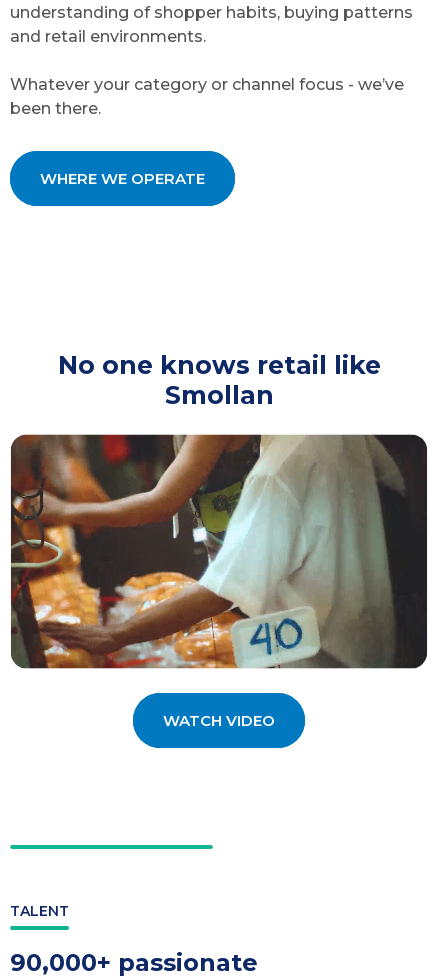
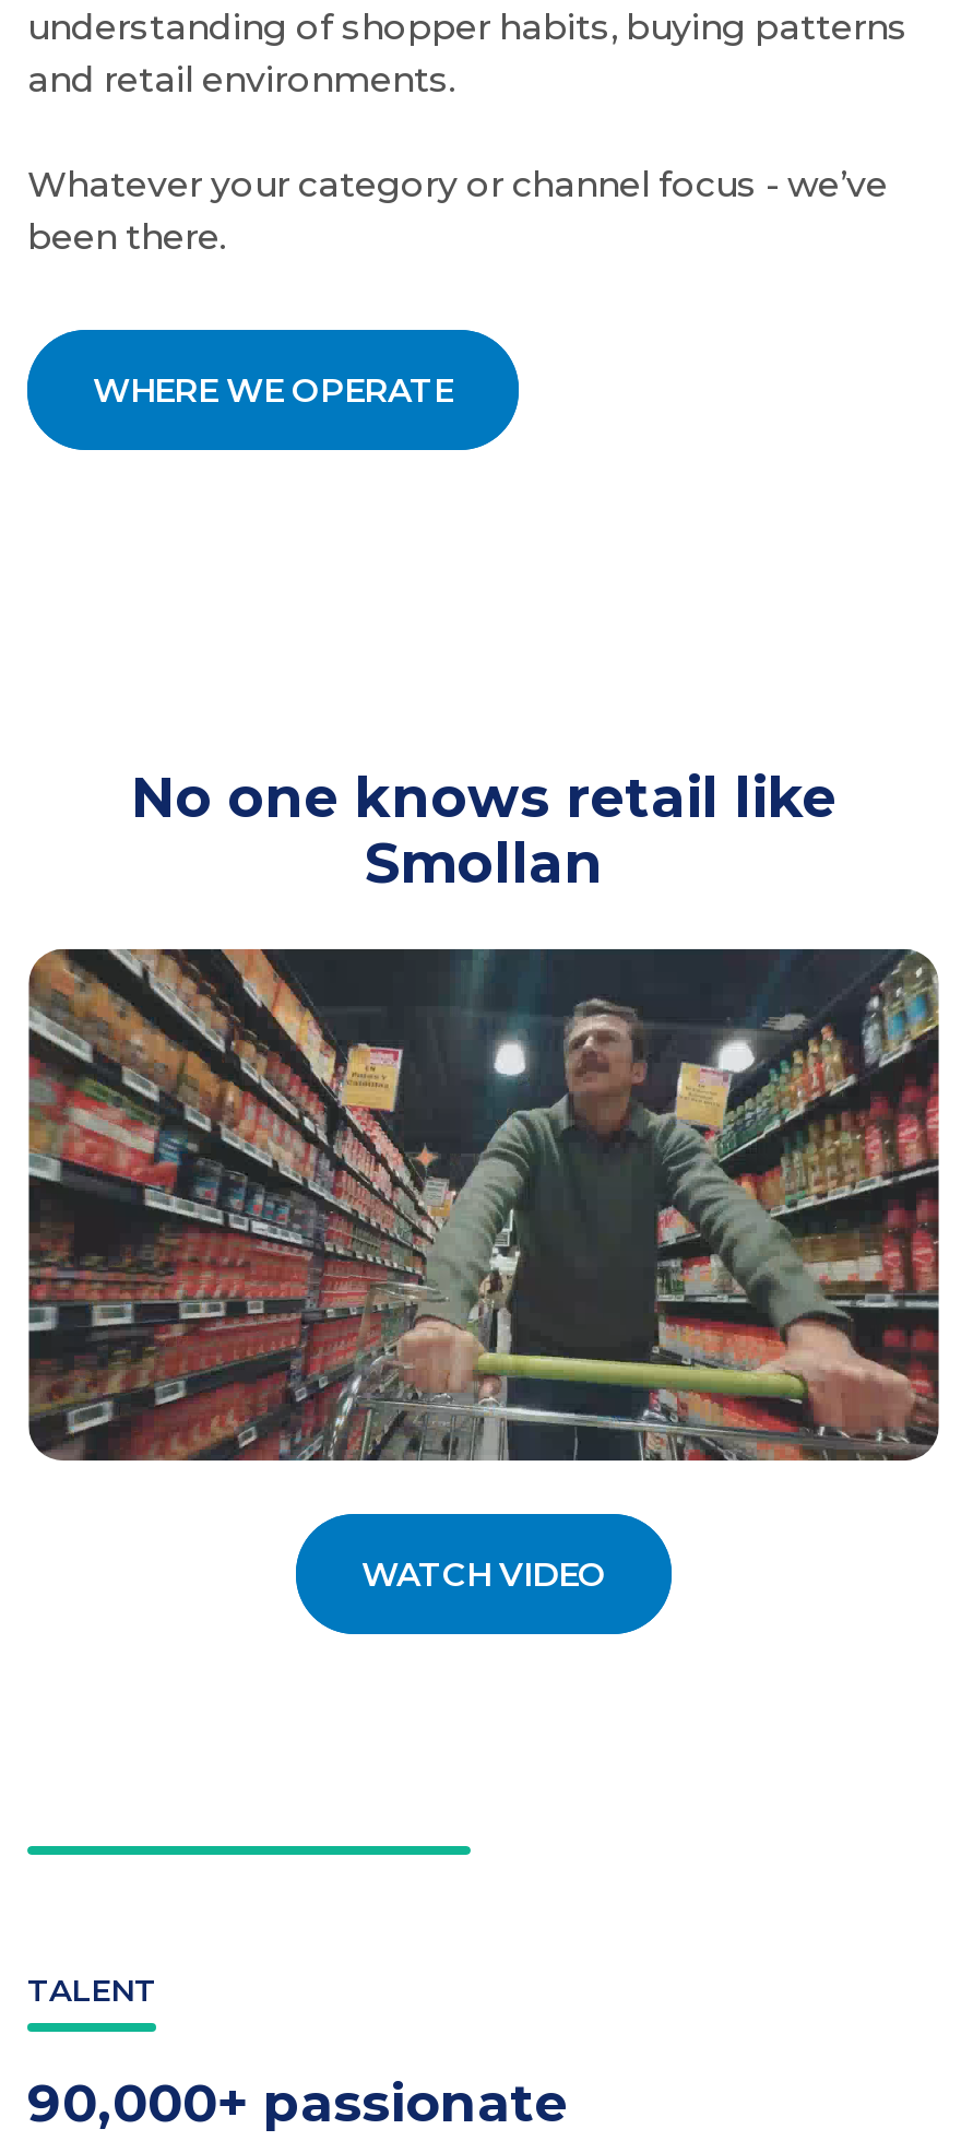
- [image]
+ [image]
